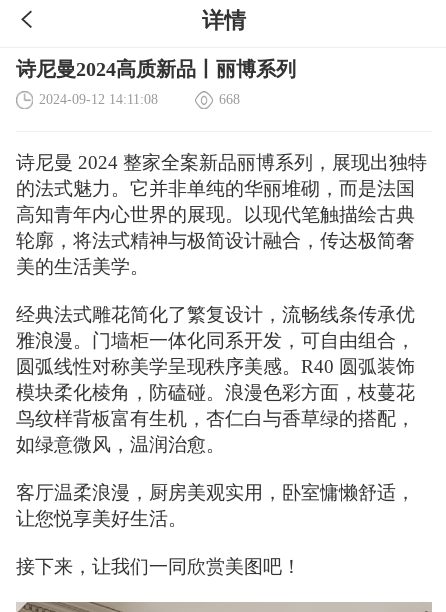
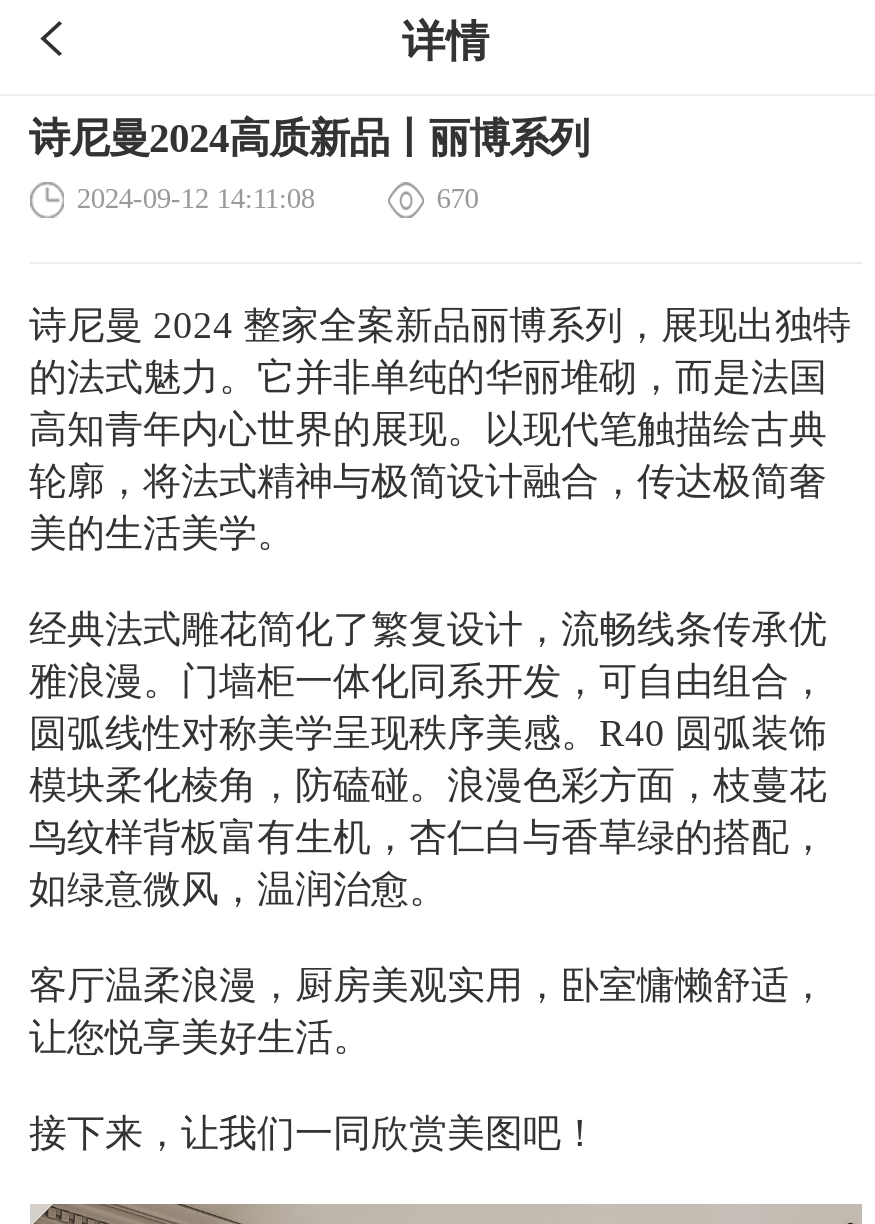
- 668
+ 670
